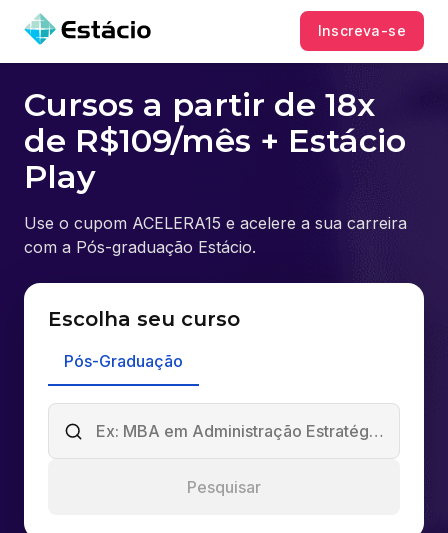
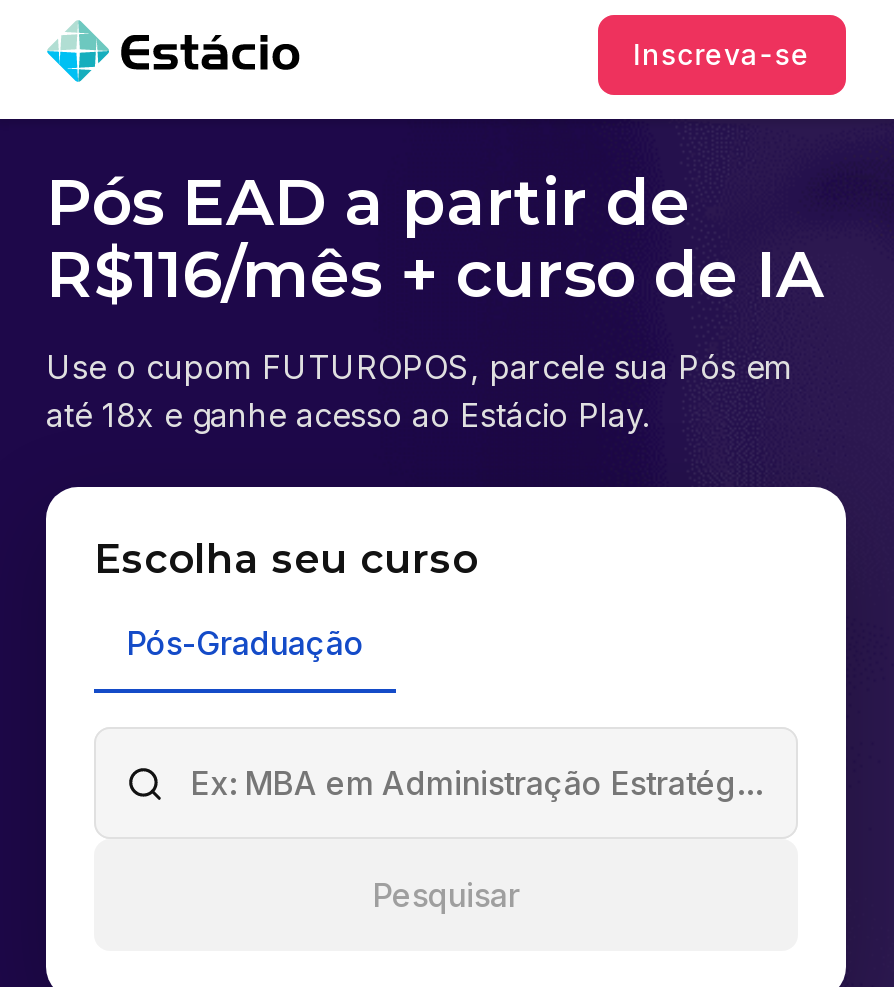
- Cursos a partir de 18x
- de R$109/mês + Estácio
- Play
- Use o cupom ACELERA15 e acelere a sua carreira
- com a Pós-graduação Estácio.
+ Pós EAD a partir de
+ R$116/mês + curso de IA
+ Use o cupom FUTUROPOS, parcele sua Pós em
+ até 18x e ganhe acesso ao Estácio Play.
